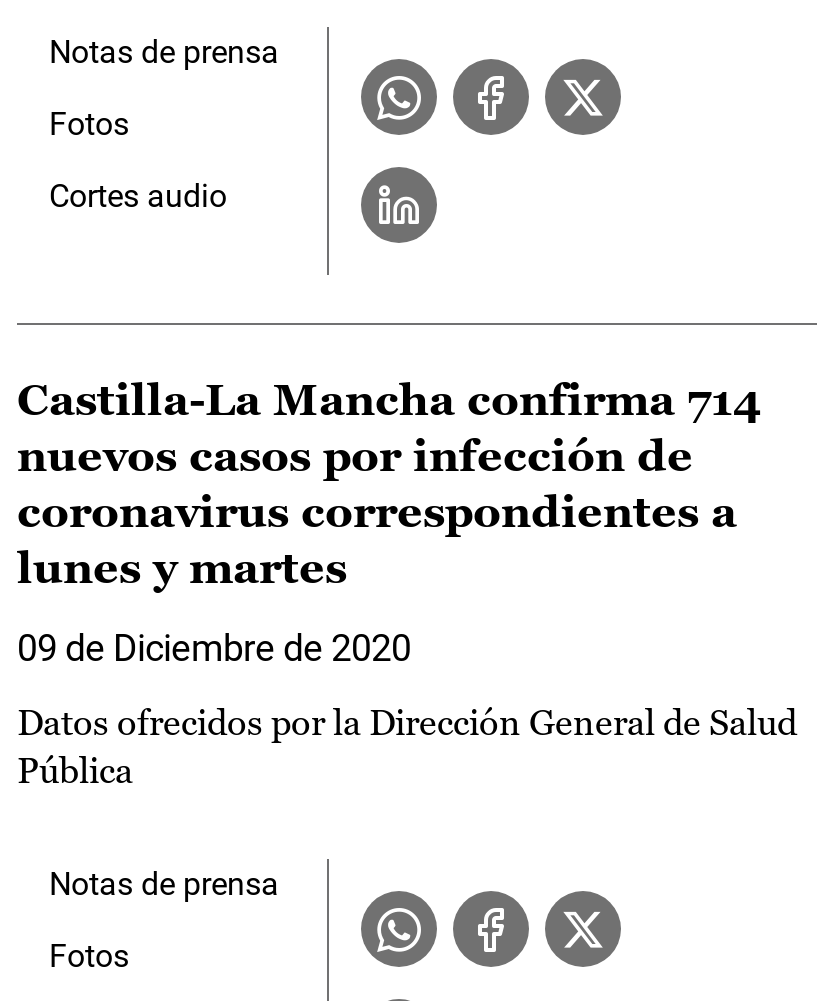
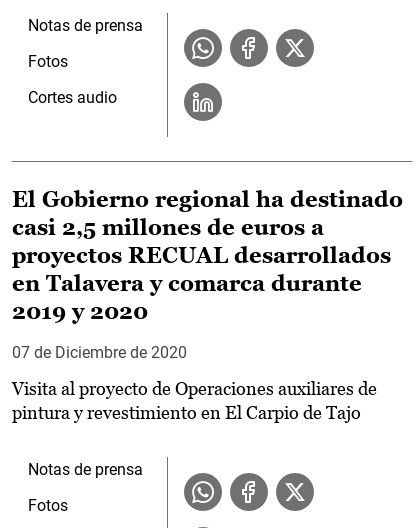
- Castilla-La Mancha confirma 714
- nuevos casos por infección de
- coronavirus correspondientes a
- lunes y martes
+ El Gobierno regional ha destinado
+ casi 2,5 millones de euros a
+ proyectos RECUAL desarrollados
+ en Talavera y comarca durante
+ 2019 y 2020

- 09 de Diciembre de 2020
+ 07 de Diciembre de 2020

- Datos ofrecidos por la Dirección General de Salud
- Pública
+ Visita al proyecto de Operaciones auxiliares de
+ pintura y revestimiento en El Carpio de Tajo
